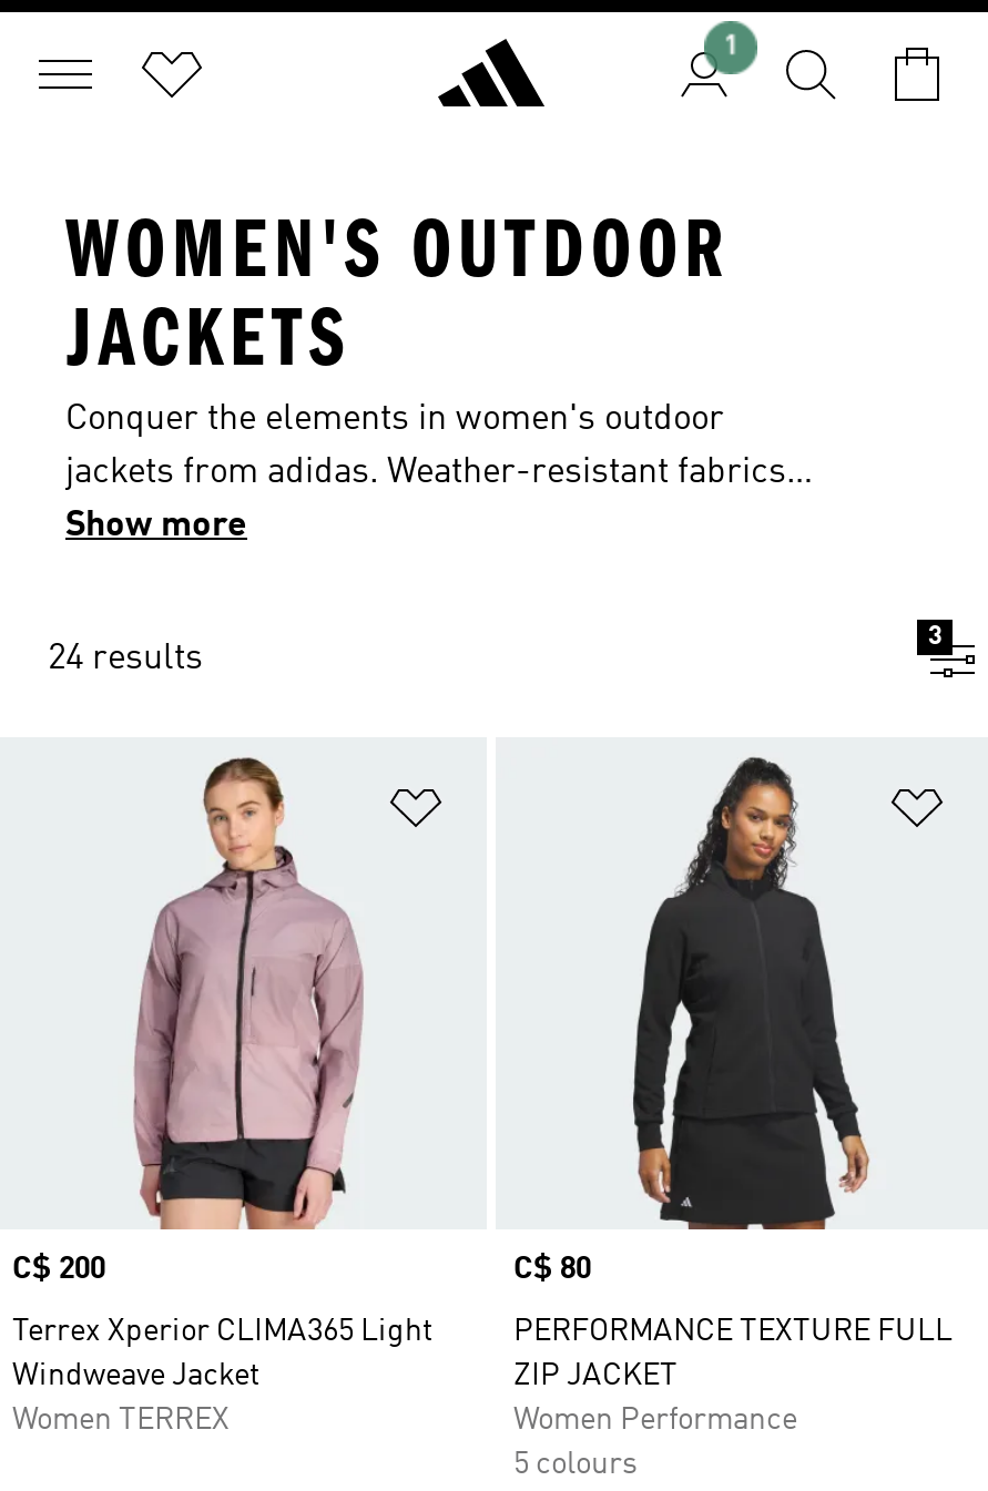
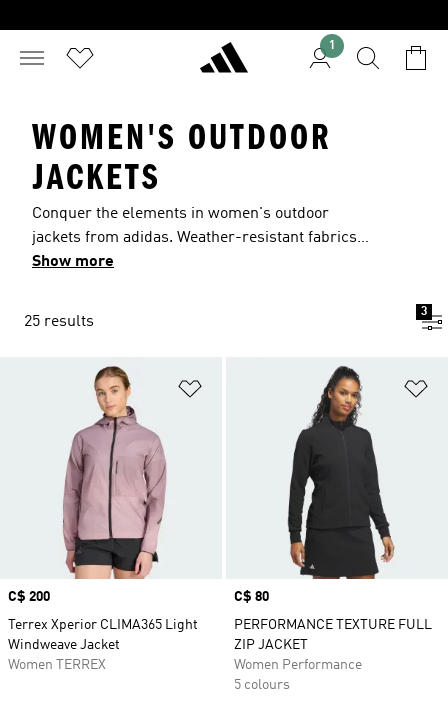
- 24 results
+ 25 results
